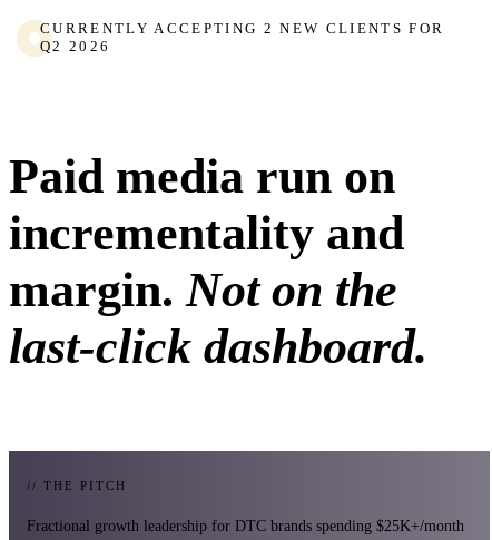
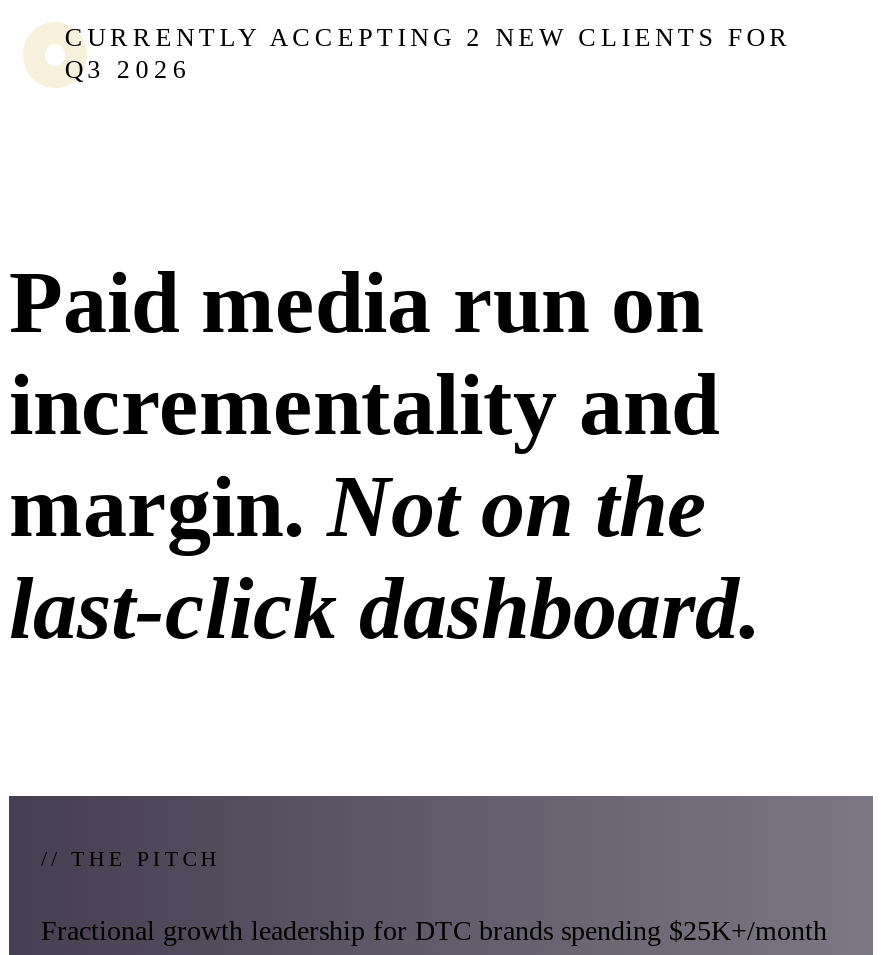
- Q2 2026
+ Q3 2026
